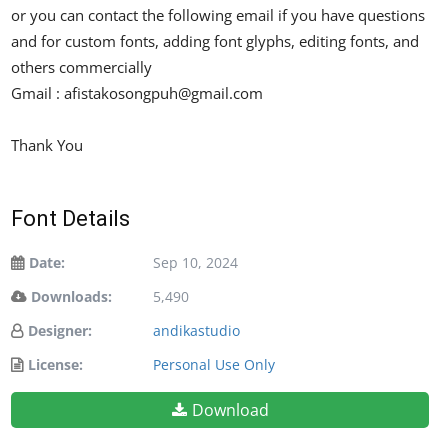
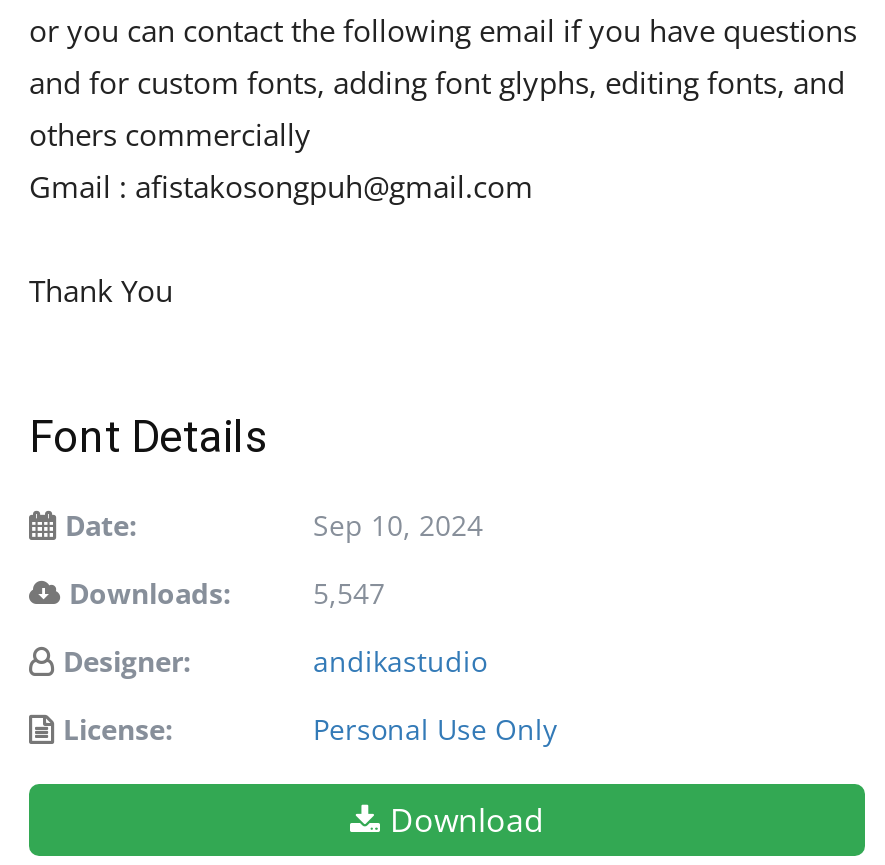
- 5,490
+ 5,547
